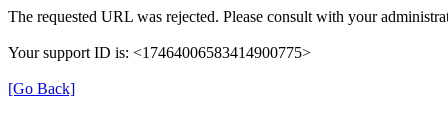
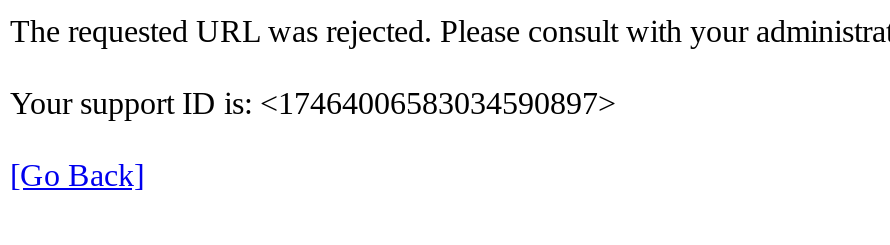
- Your support ID is: <17464006583414900775>
+ Your support ID is: <17464006583034590897>
